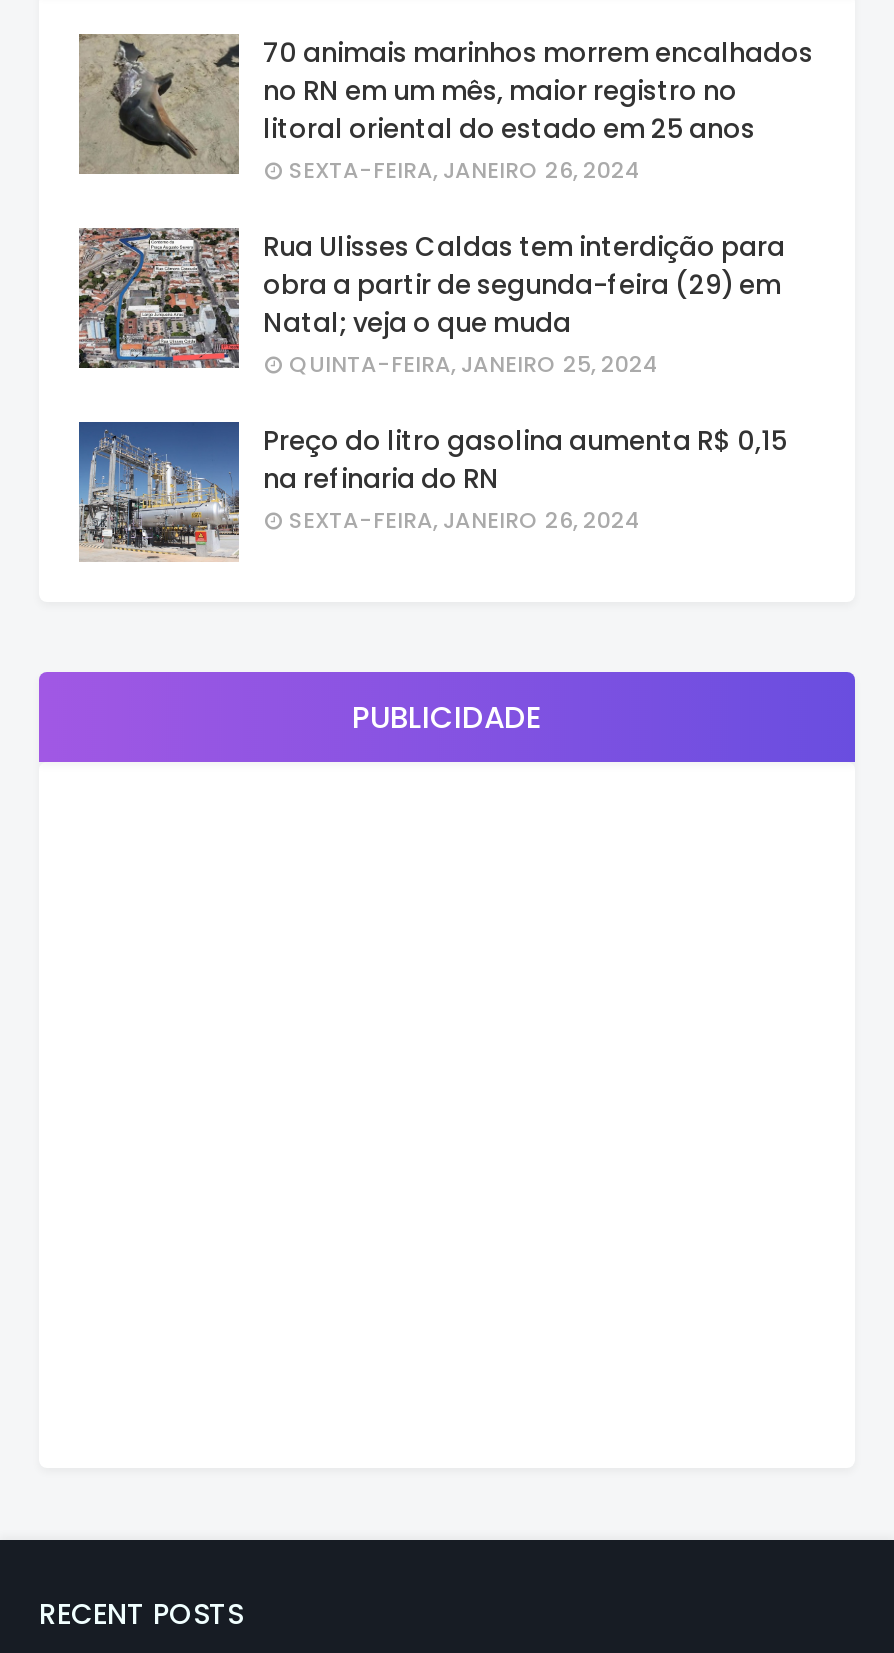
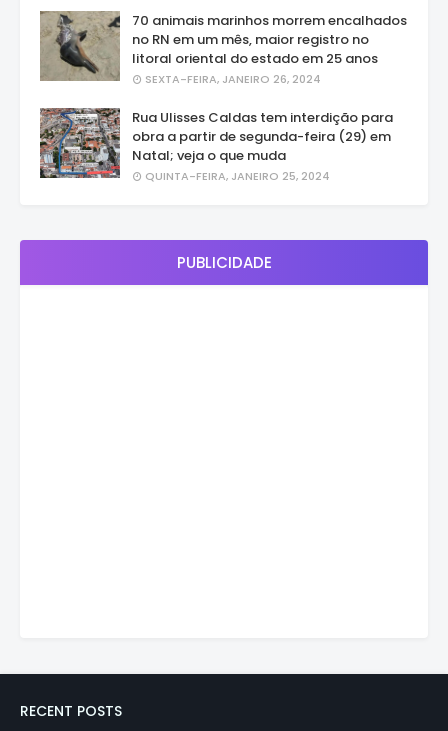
- [image]
- Preço do litro gasolina aumenta R$ 0,15
- na refinaria do RN
- SEXTA-FEIRA, JANEIRO 26, 2024
